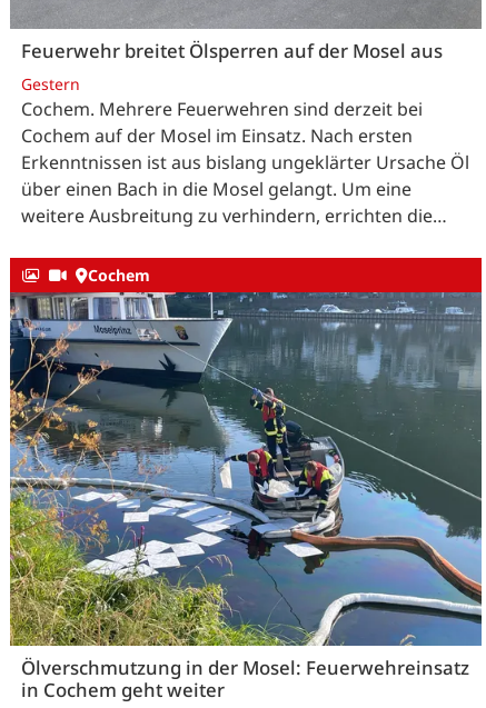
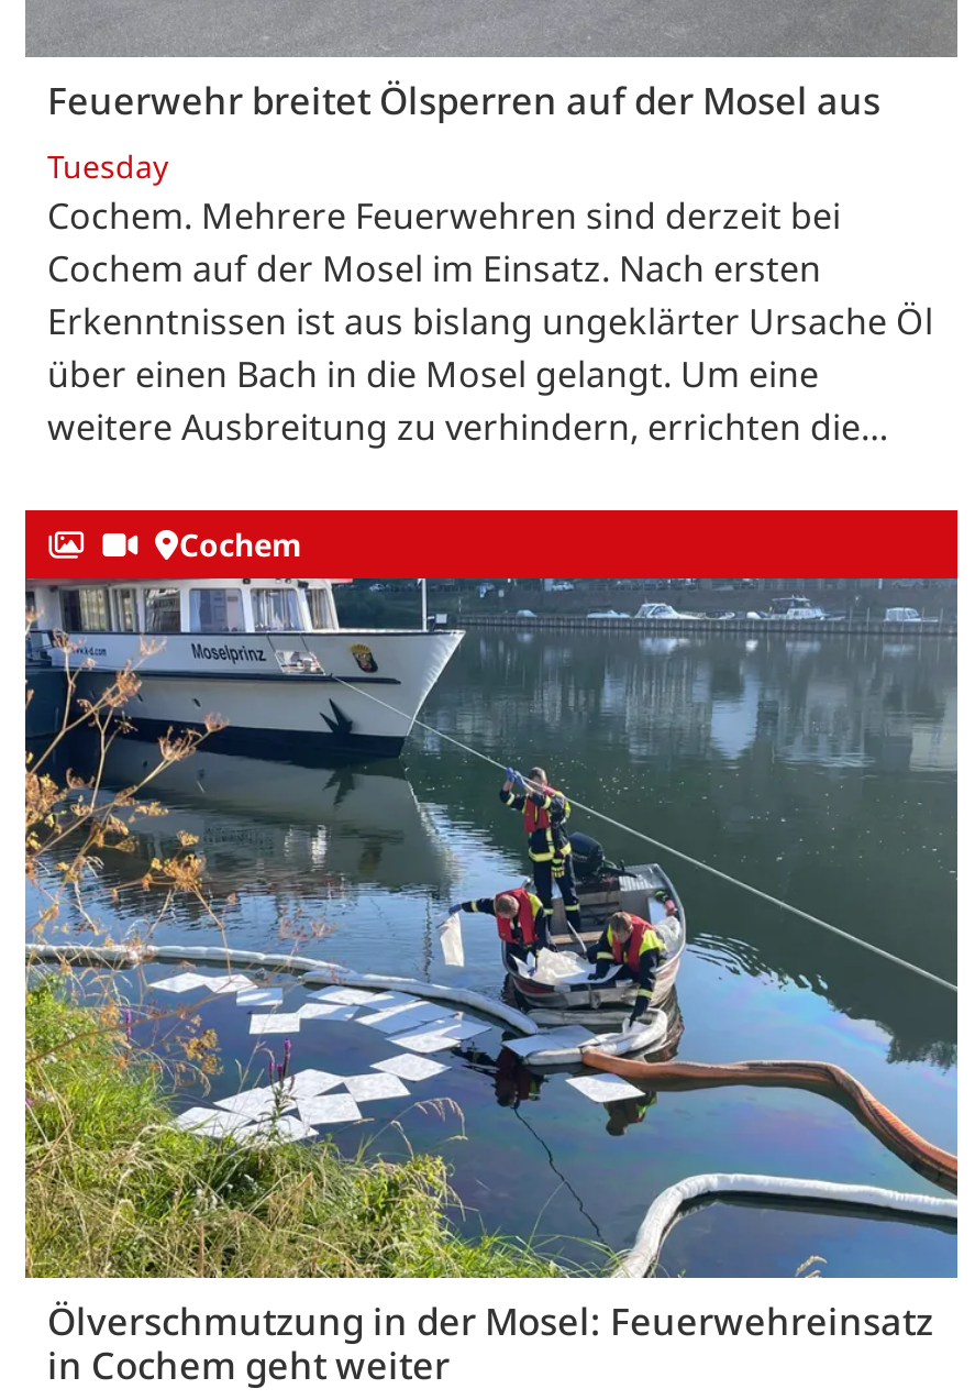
- Gestern
+ Tuesday
